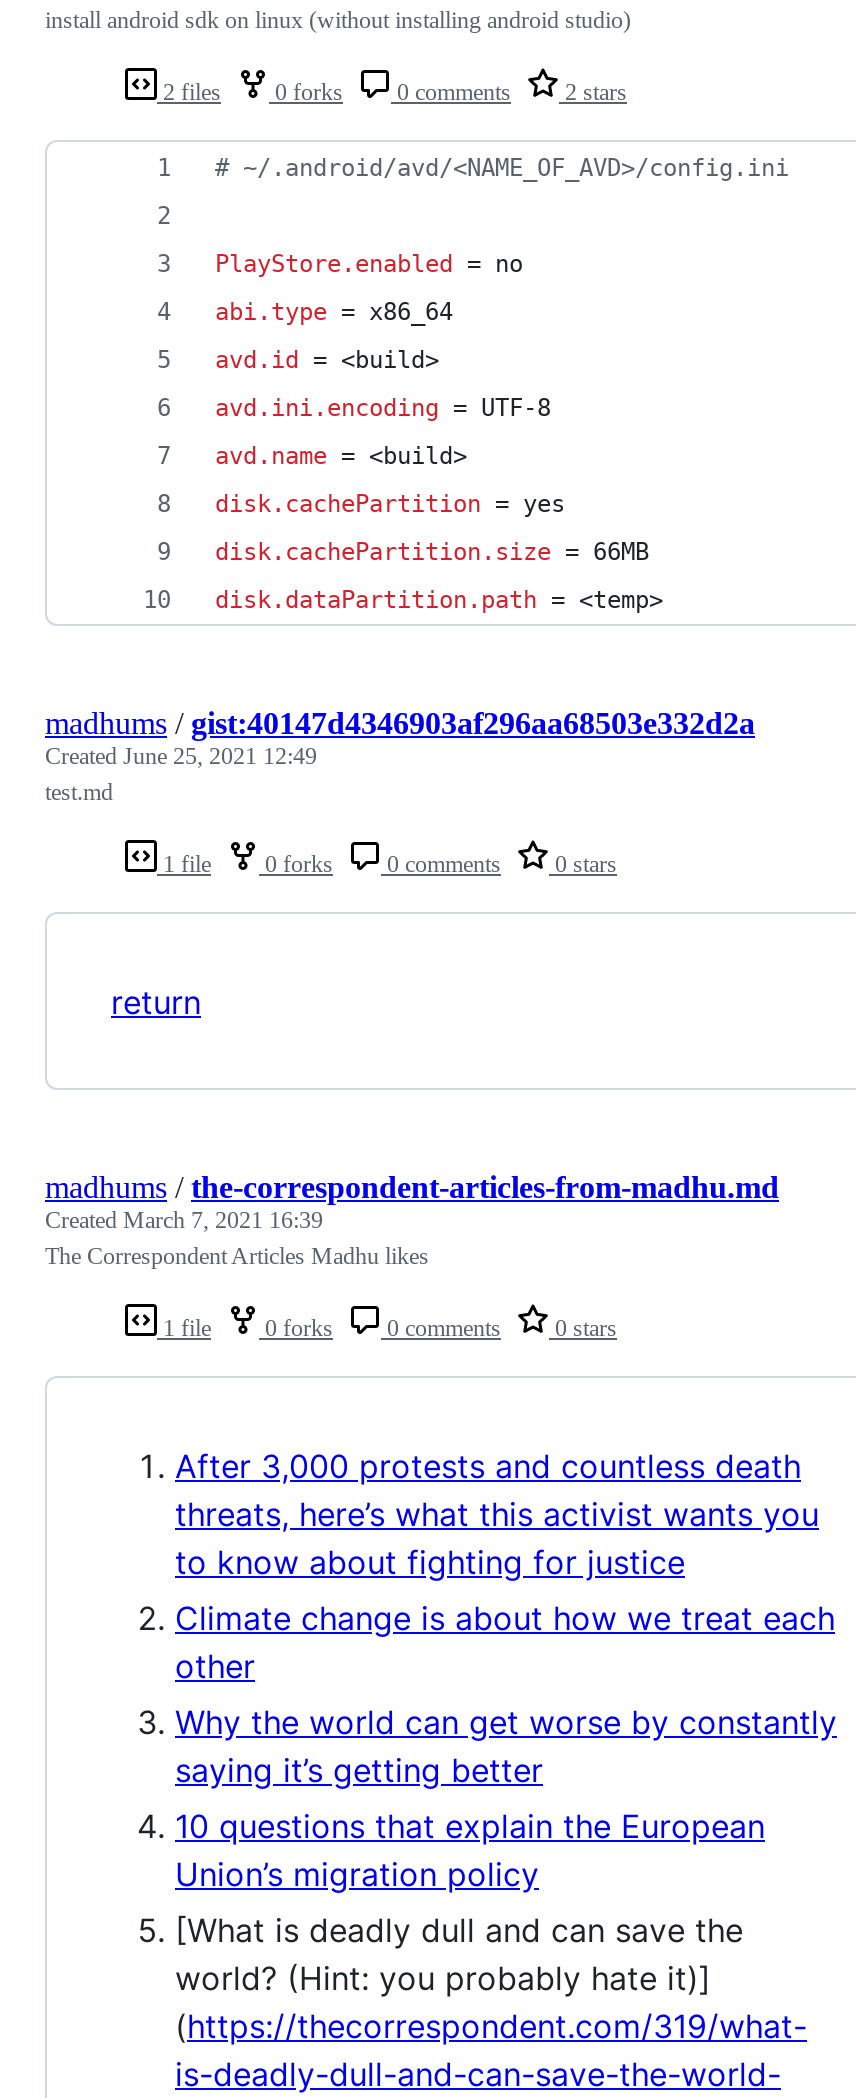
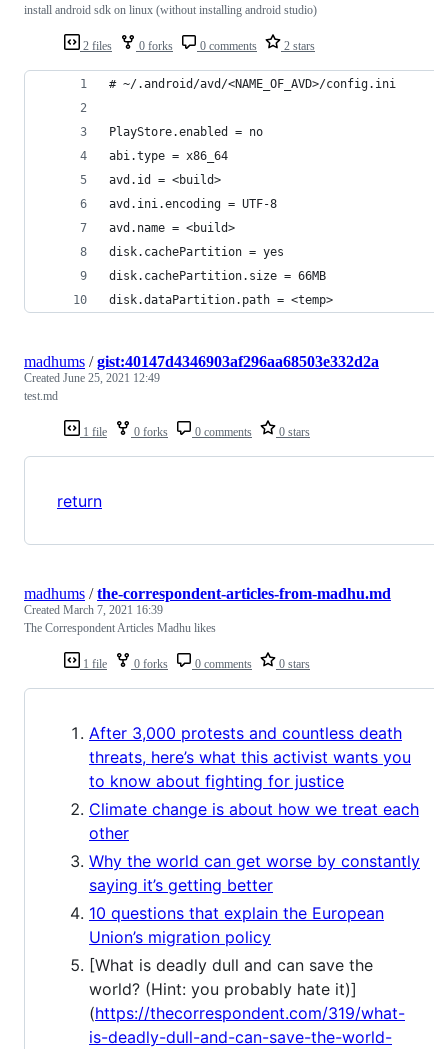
- #~/.android/avd/<NAME_OF_AVD>/config.ini
+ # ~/.android/avd/<NAME_OF_AVD>/config.ini
